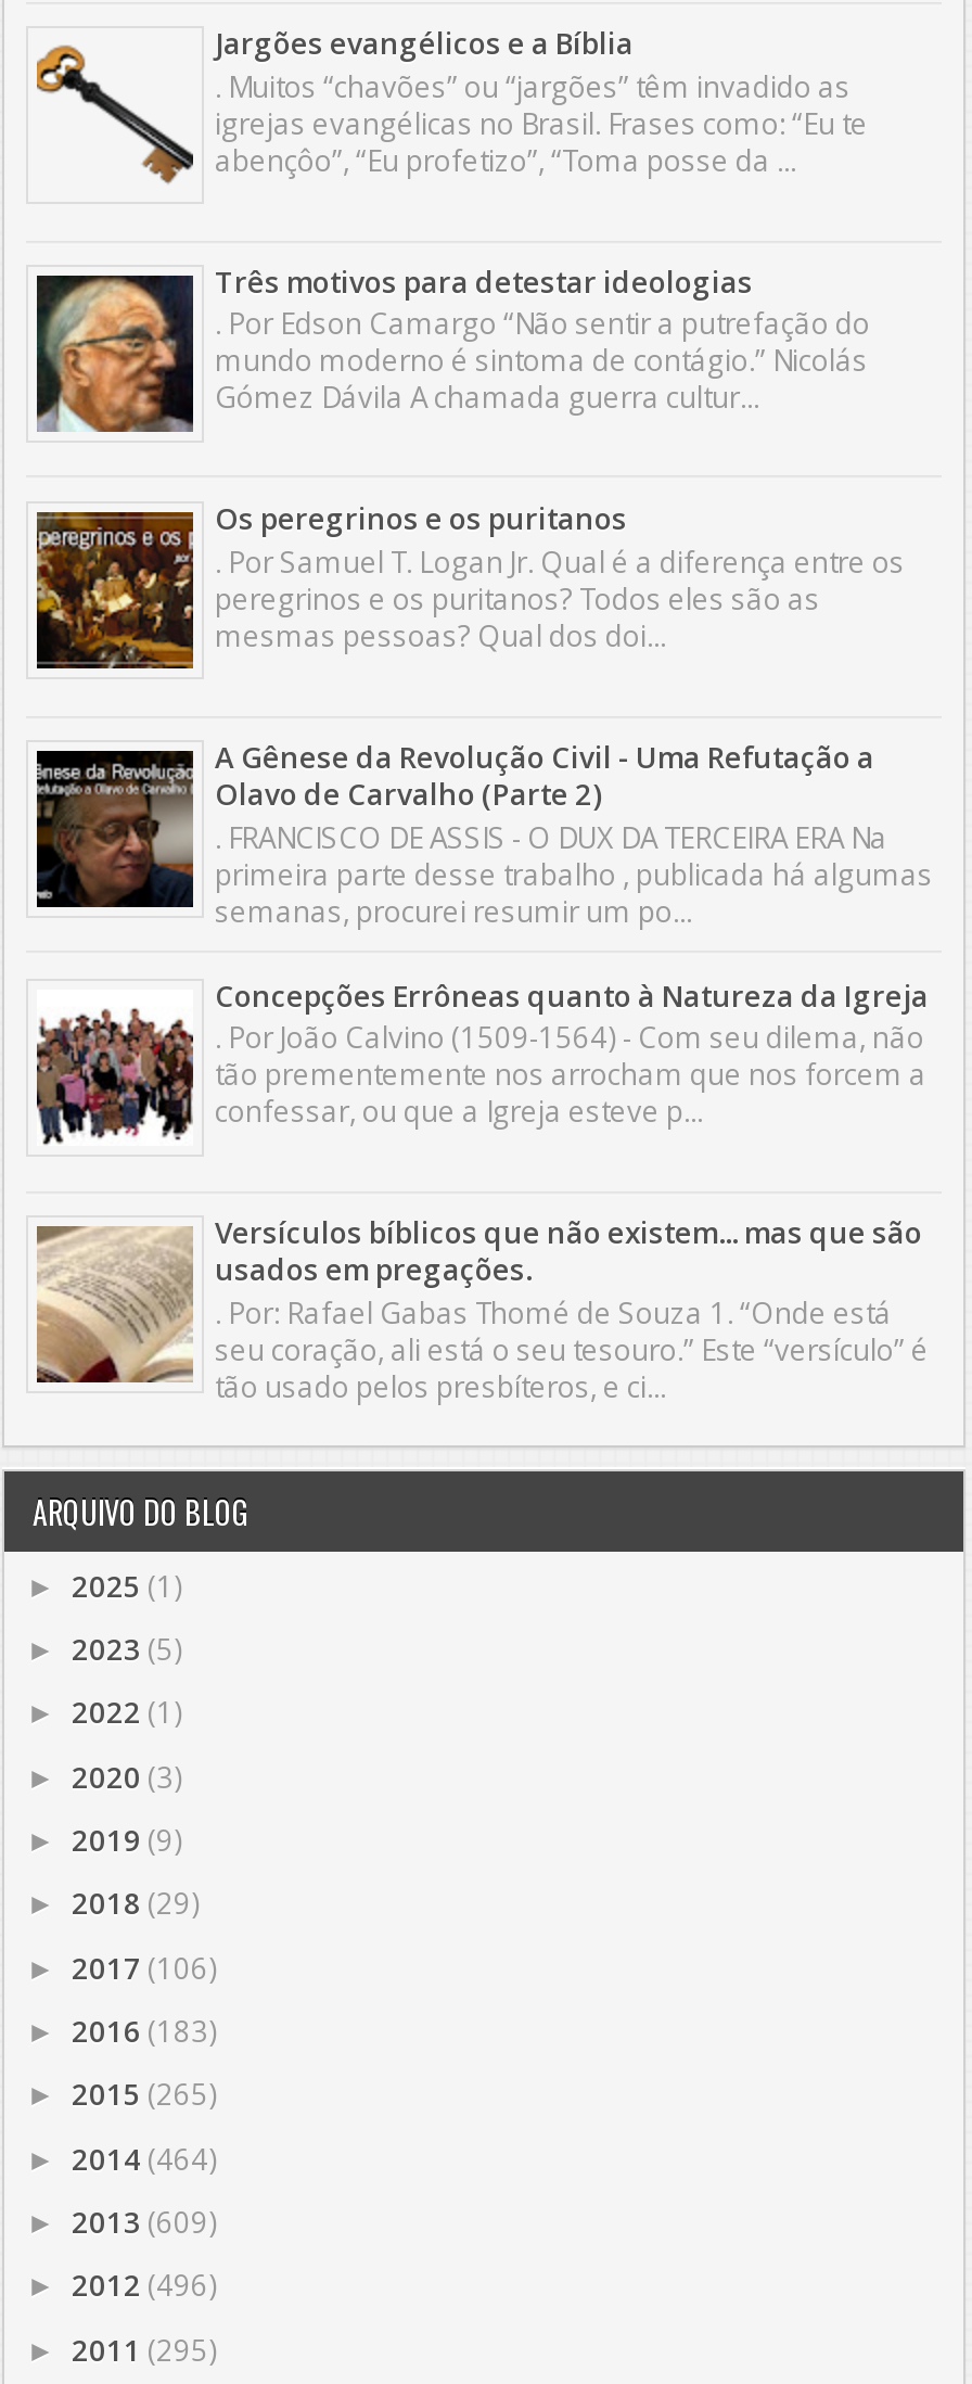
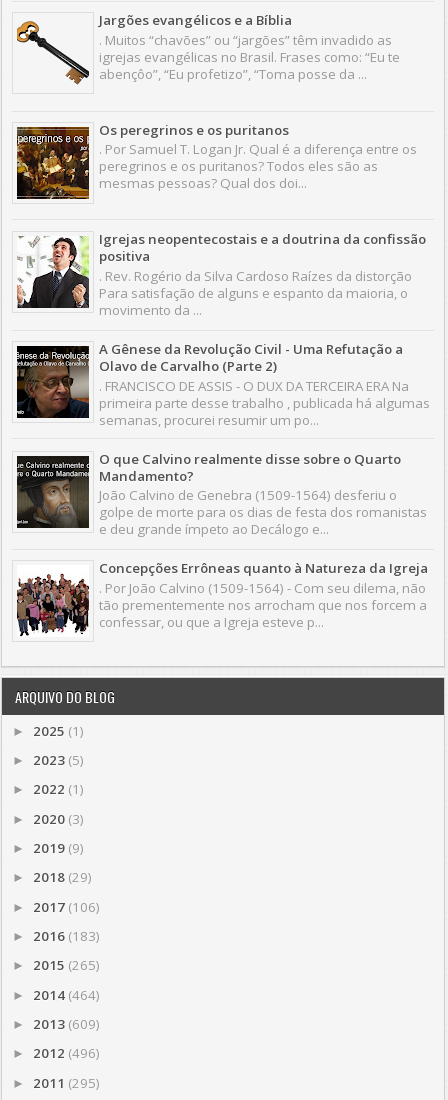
- [image]
- Três motivos para detestar ideologias
- . Por Edson Camargo “Não sentir a putrefação do
- mundo moderno é sintoma de contágio.” Nicolás
- Gómez Dávila A chamada guerra cultur...

moved up: [image] | Os peregrinos e os puritanos | . Por Samuel T. Logan Jr. Qual é a diferença entre os | peregrinos e os puritanos? Todos eles são as | mesmas pessoas? Qual dos doi...

+ [image]
+ Igrejas neopentecostais e a doutrina da confissão
+ positiva
+ . Rev. Rogério da Silva Cardoso Raízes da distorção
+ Para satisfação de alguns e espanto da maioria, o
+ movimento da ...

+ [image]
+ O que Calvino realmente disse sobre o Quarto
+ Mandamento?
+ João Calvino de Genebra (1509-1564) desferiu o
+ golpe de morte para os dias de festa dos romanistas
+ e deu grande ímpeto ao Decálogo e...

moved down: [image] | Concepções Errôneas quanto à Natureza da Igreja | . Por João Calvino (1509-1564) - Com seu dilema, não | tão prementemente nos arrocham que nos forcem a | confessar, ou que a Igreja esteve p...

- [image]
- Versículos bíblicos que não existem... mas que são
- usados em pregações.
- . Por: Rafael Gabas Thomé de Souza 1. “Onde está
- seu coração, ali está o seu tesouro.” Este “versículo” é
- tão usado pelos presbíteros, e ci...
